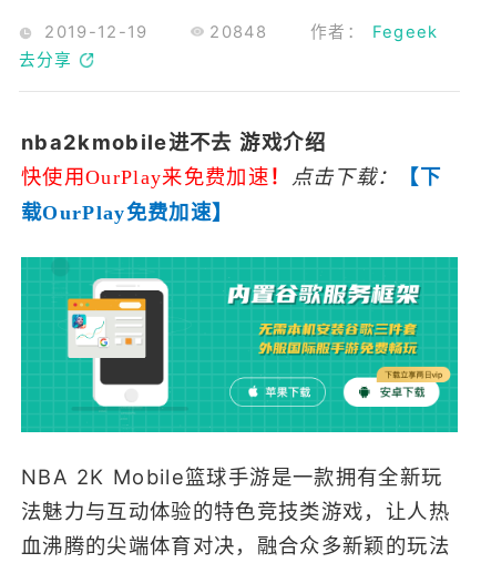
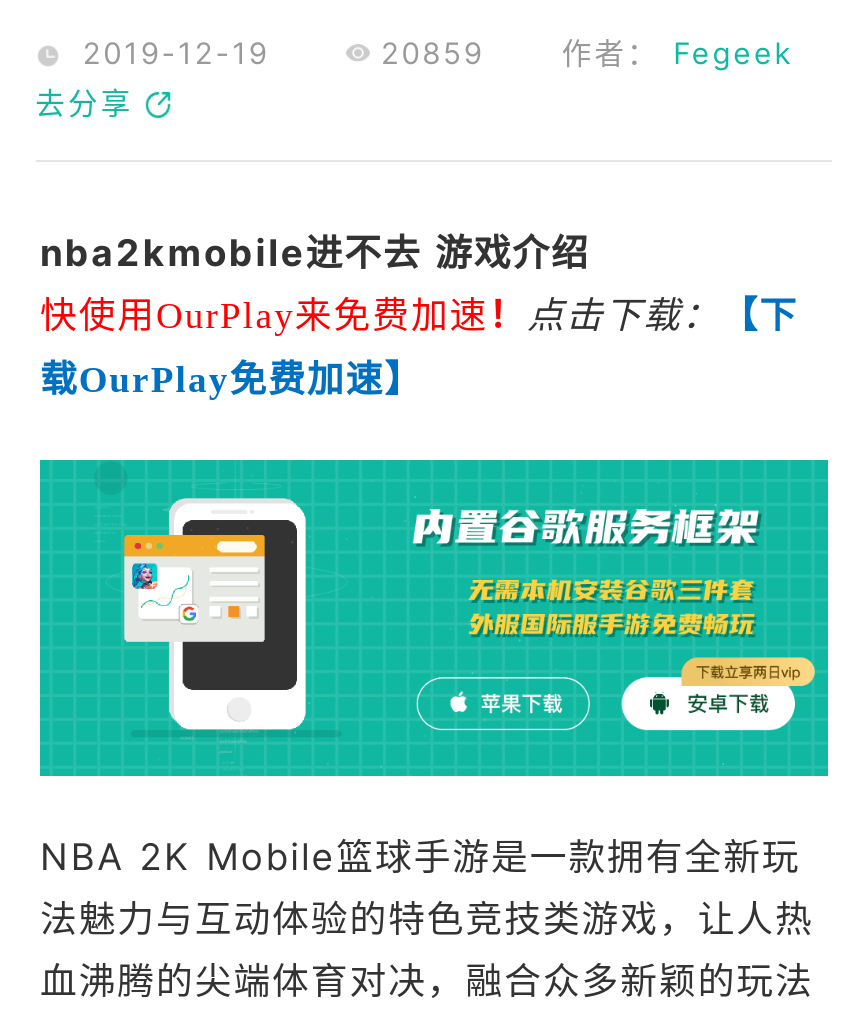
- 20848
+ 20859
